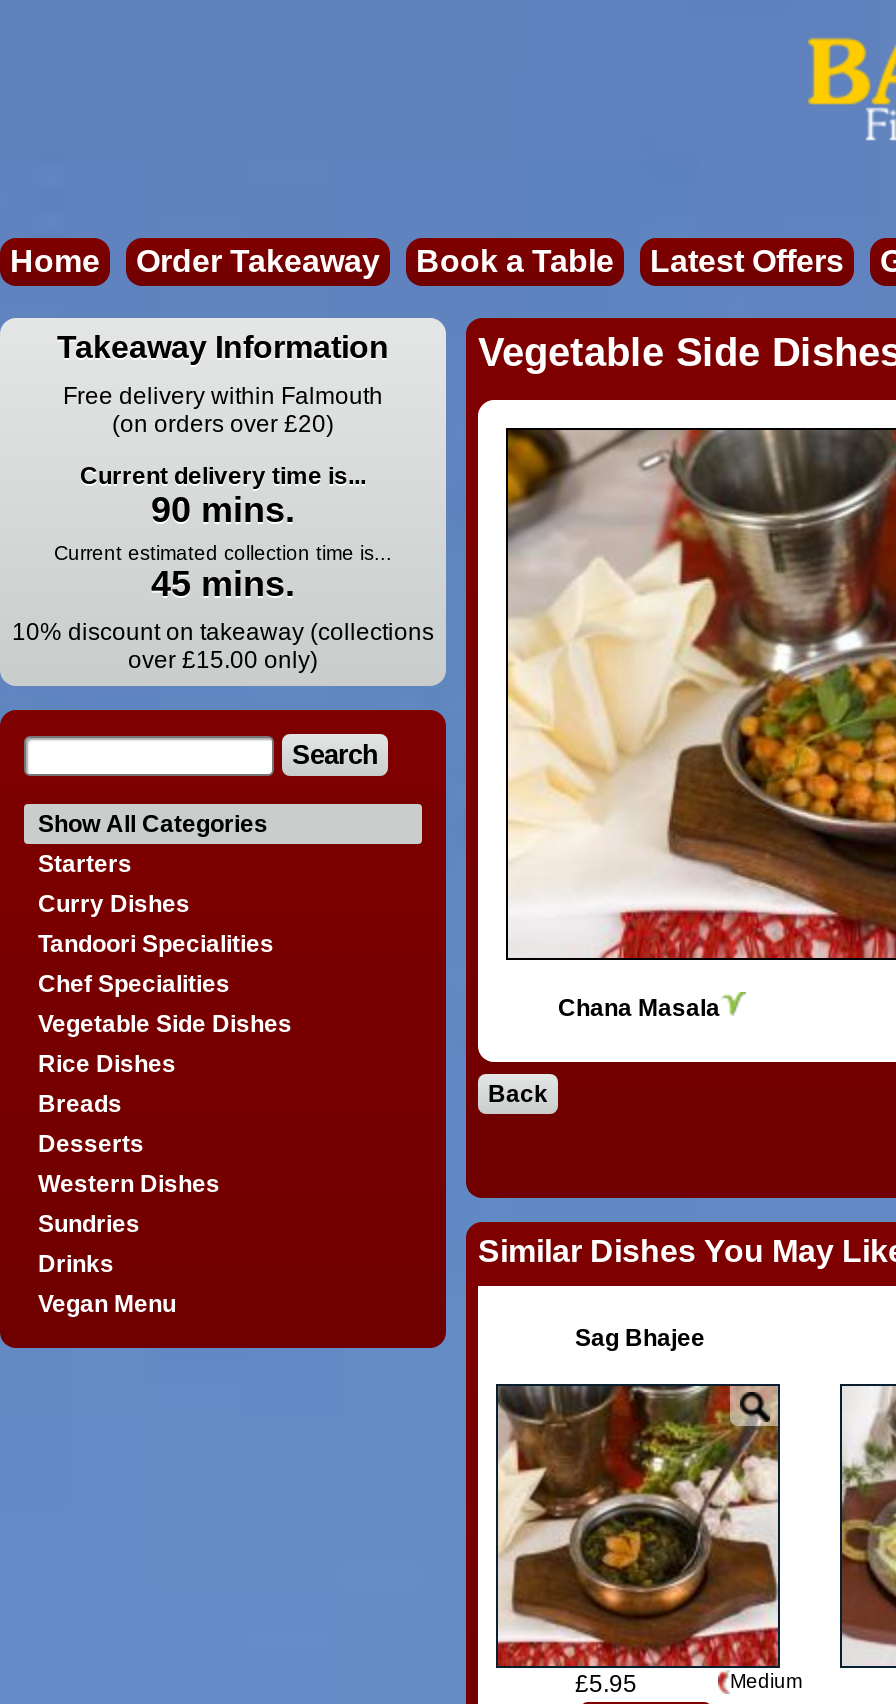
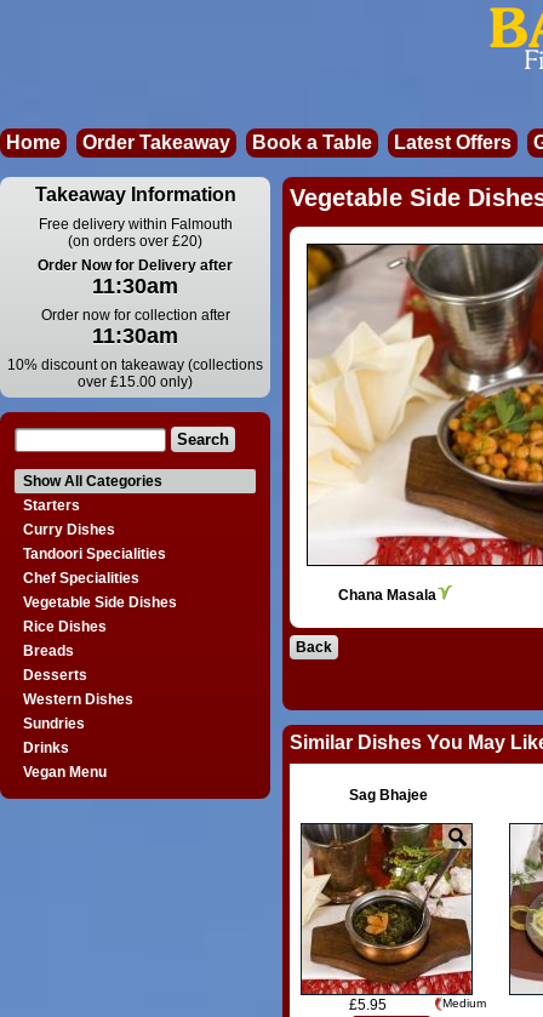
- Current delivery time is...
- 90 mins.
- Current estimated collection time is...
- 45 mins.
+ Order Now for Delivery after
+ 11:30am
+ Order now for collection after
+ 11:30am
